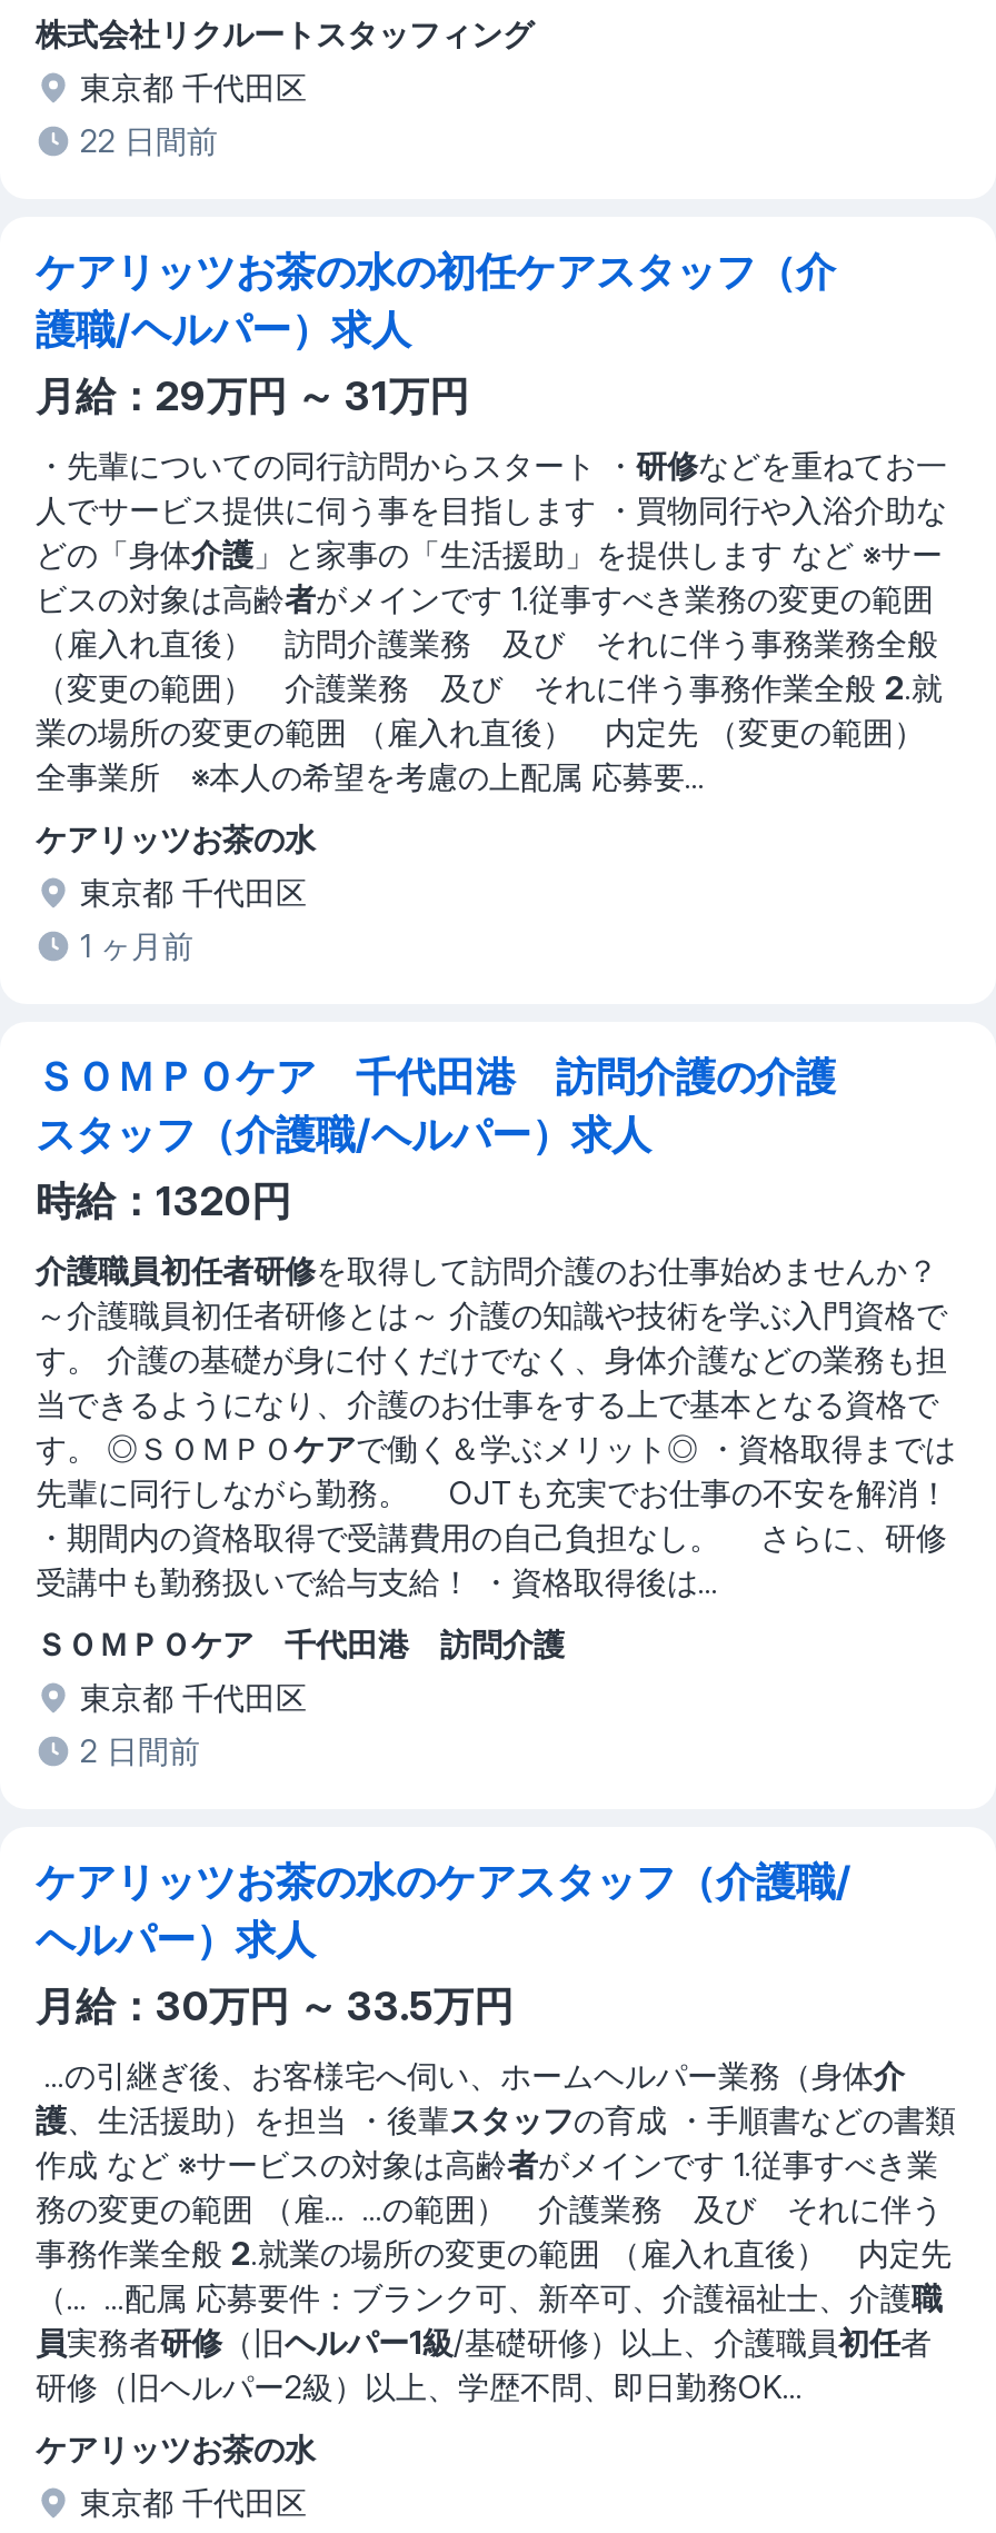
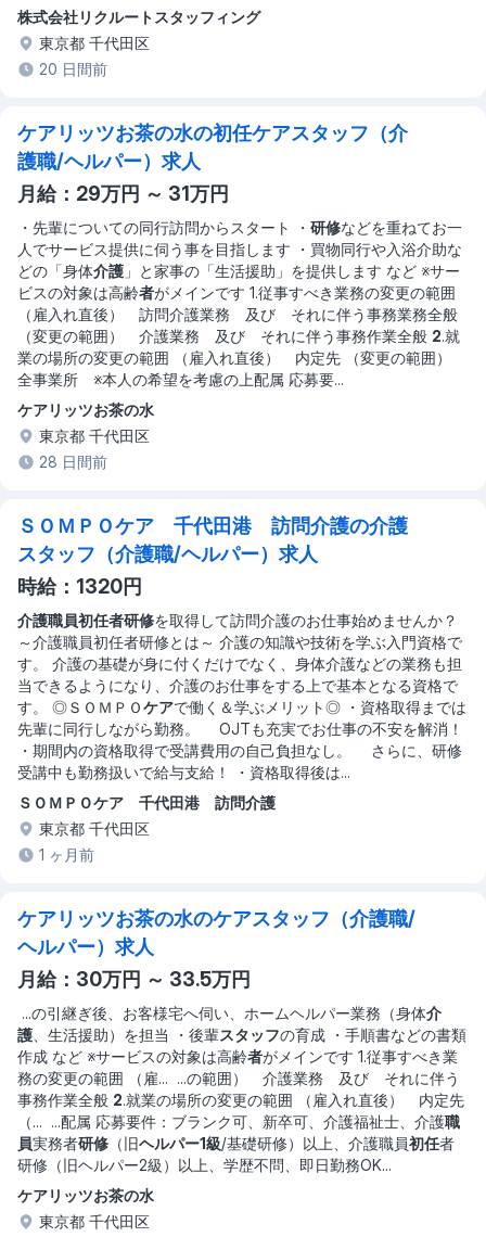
- 22 日間前
+ 20 日間前

- 1 ヶ月前
+ 28 日間前

- 2 日間前
+ 1 ヶ月前
